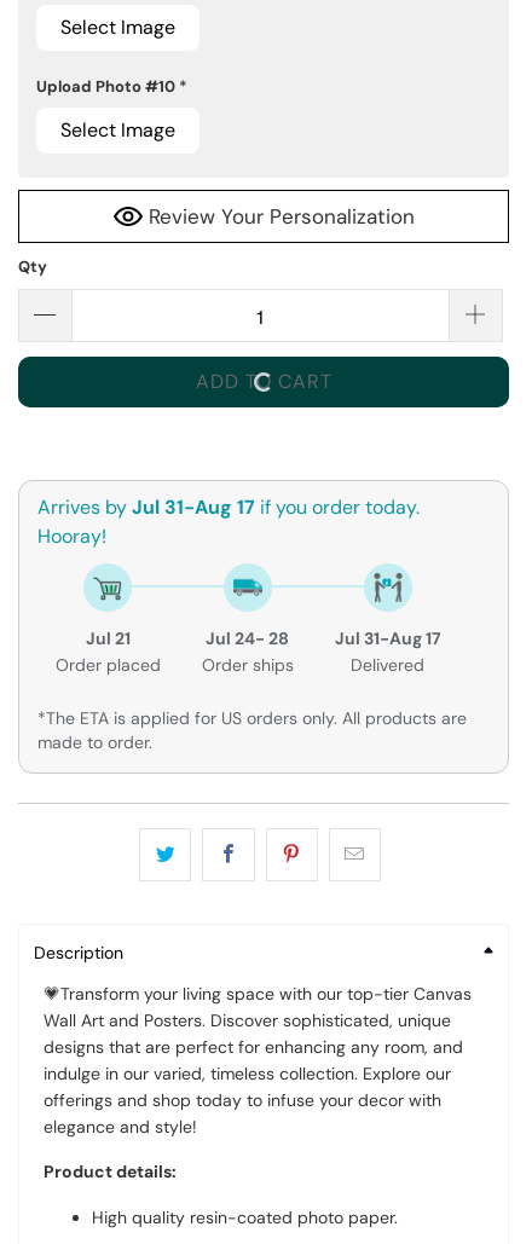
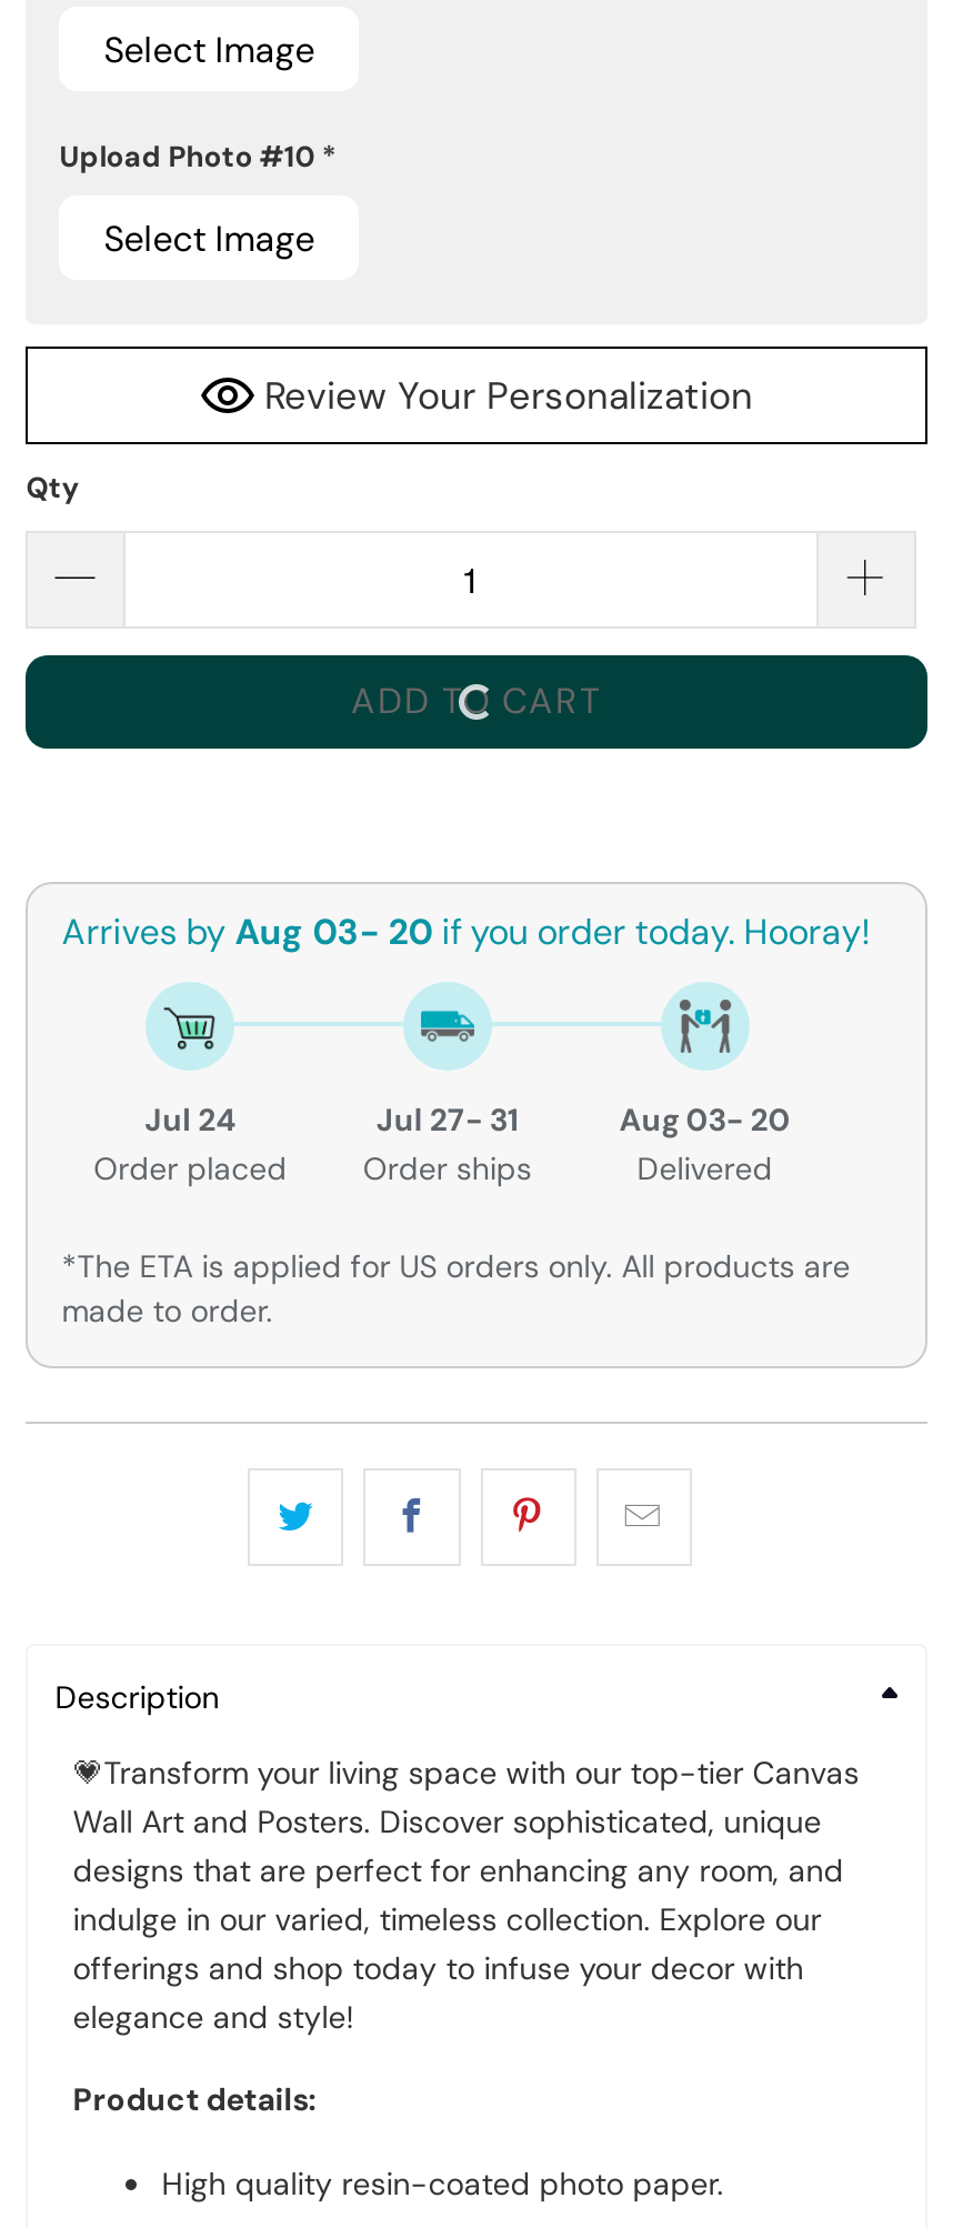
- Arrives by Jul 31-Aug 17 if you order today.
- Hooray!
+ Arrives by Aug 03- 20 if you order today. Hooray!

- Jul 21
+ Jul 24

- Jul 24- 28
+ Jul 27- 31

- Jul 31-Aug 17
+ Aug 03- 20
